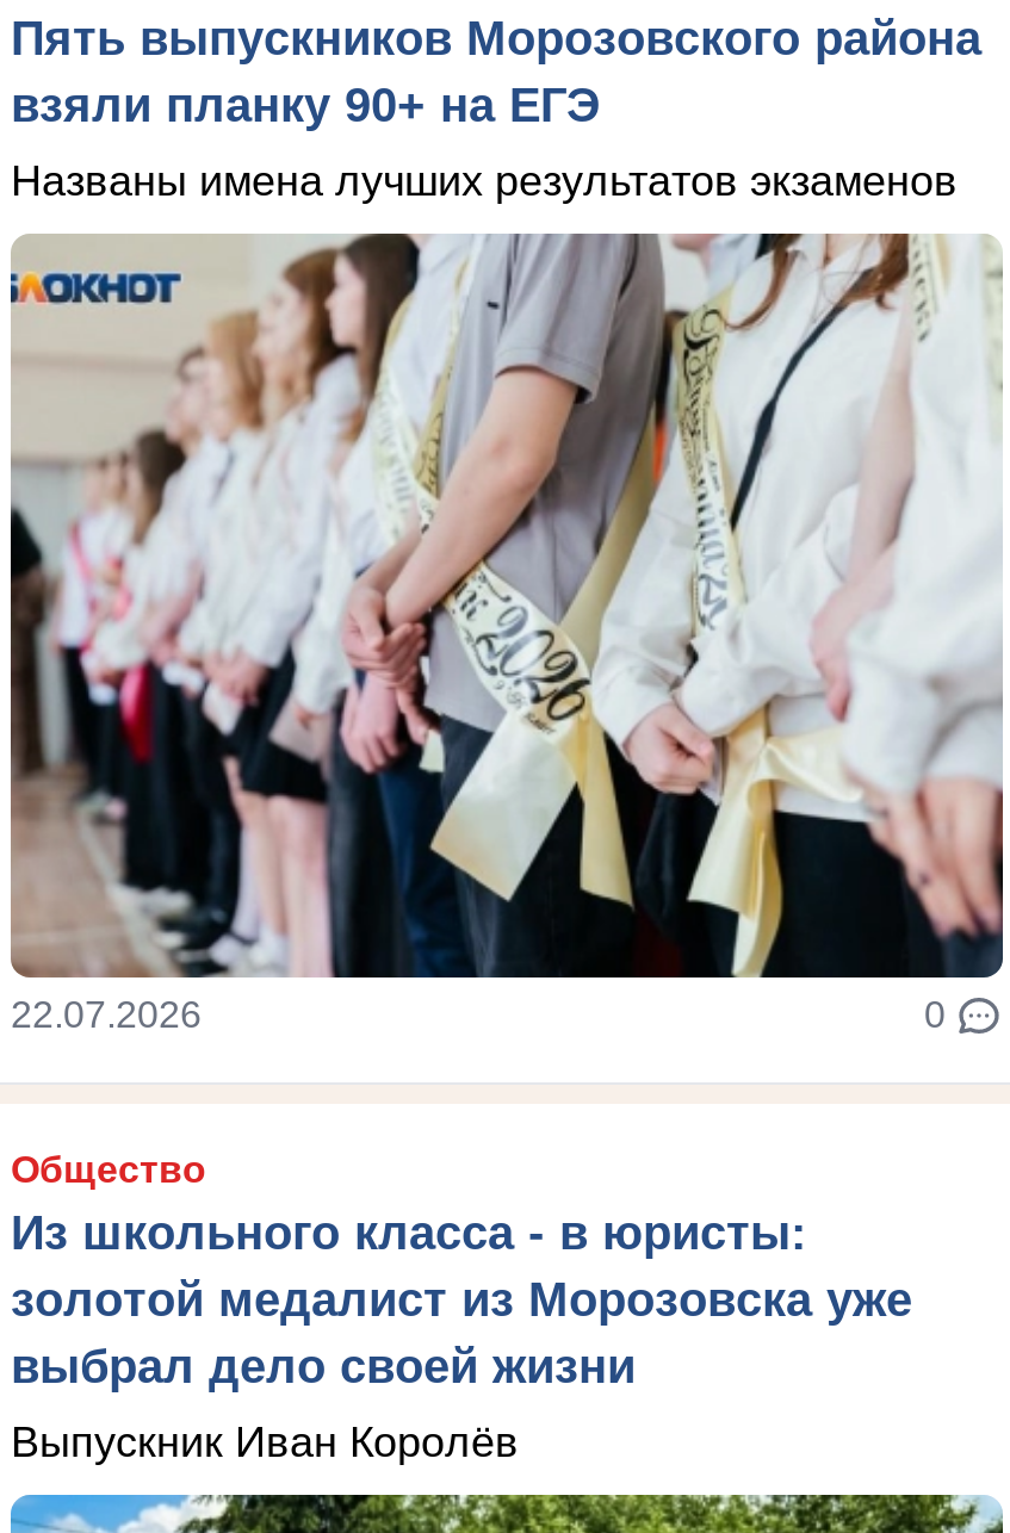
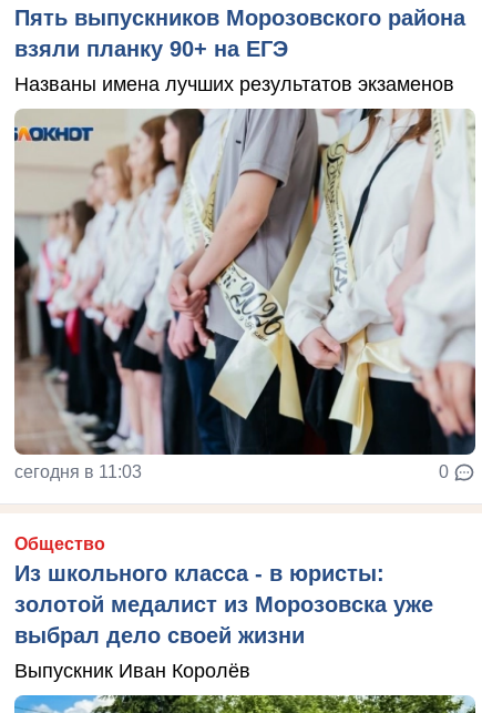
- 22.07.2026
+ сегодня в 11:03
